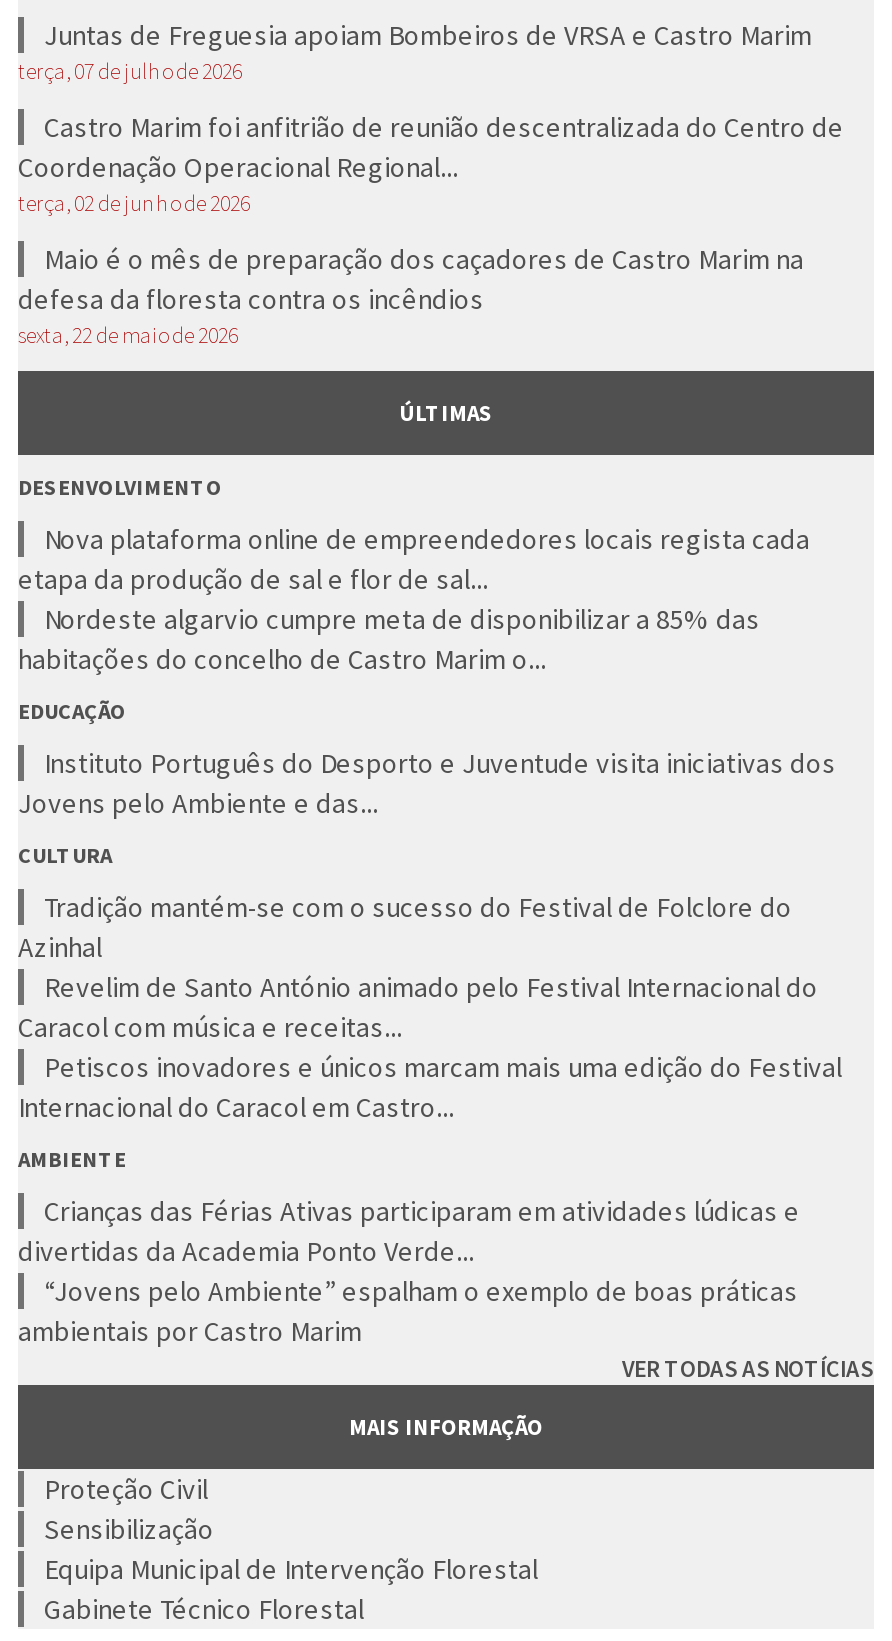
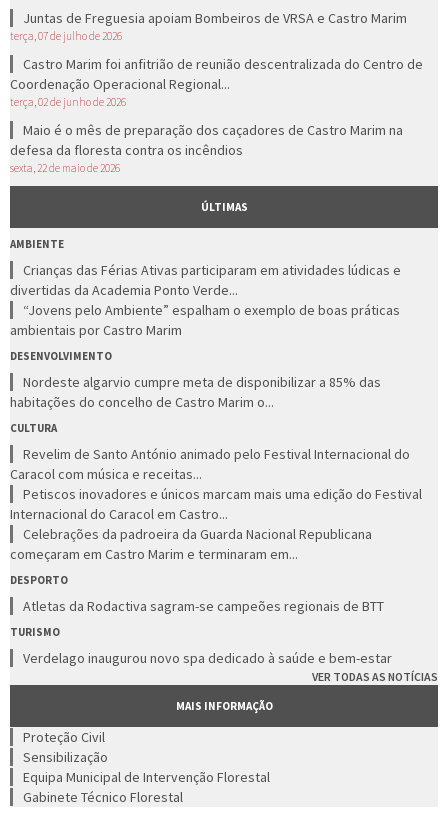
moved down: DESENVOLVIMENTO | Nordeste algarvio cumpre meta de disponibilizar a 85% das | habitações do concelho de Castro Marim o... | CULTURA | Revelim de Santo António animado pelo Festival Internacional do | Caracol com música e receitas... | Petiscos inovadores e únicos marcam mais uma edição do Festival | Internacional do Caracol em Castro...

- Nova plataforma online de empreendedores locais regista cada
- etapa da produção de sal e flor de sal...
- EDUCAÇÃO
- Instituto Português do Desporto e Juventude visita iniciativas dos
- Jovens pelo Ambiente e das...
- Tradição mantém-se com o sucesso do Festival de Folclore do
- Azinhal

moved up: AMBIENTE | Crianças das Férias Ativas participaram em atividades lúdicas e | divertidas da Academia Ponto Verde... | “Jovens pelo Ambiente” espalham o exemplo de boas práticas | ambientais por Castro Marim

+ Celebrações da padroeira da Guarda Nacional Republicana
+ começaram em Castro Marim e terminaram em...
+ DESPORTO
+ Atletas da Rodactiva sagram-se campeões regionais de BTT
+ TURISMO
+ Verdelago inaugurou novo spa dedicado à saúde e bem-estar
